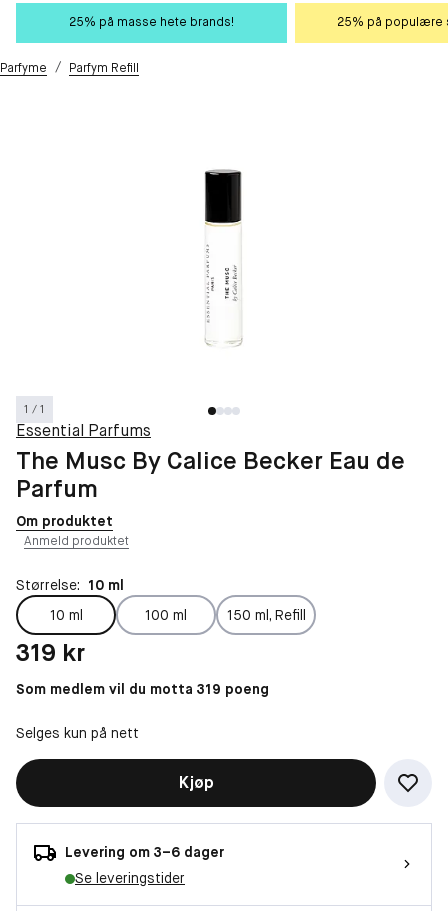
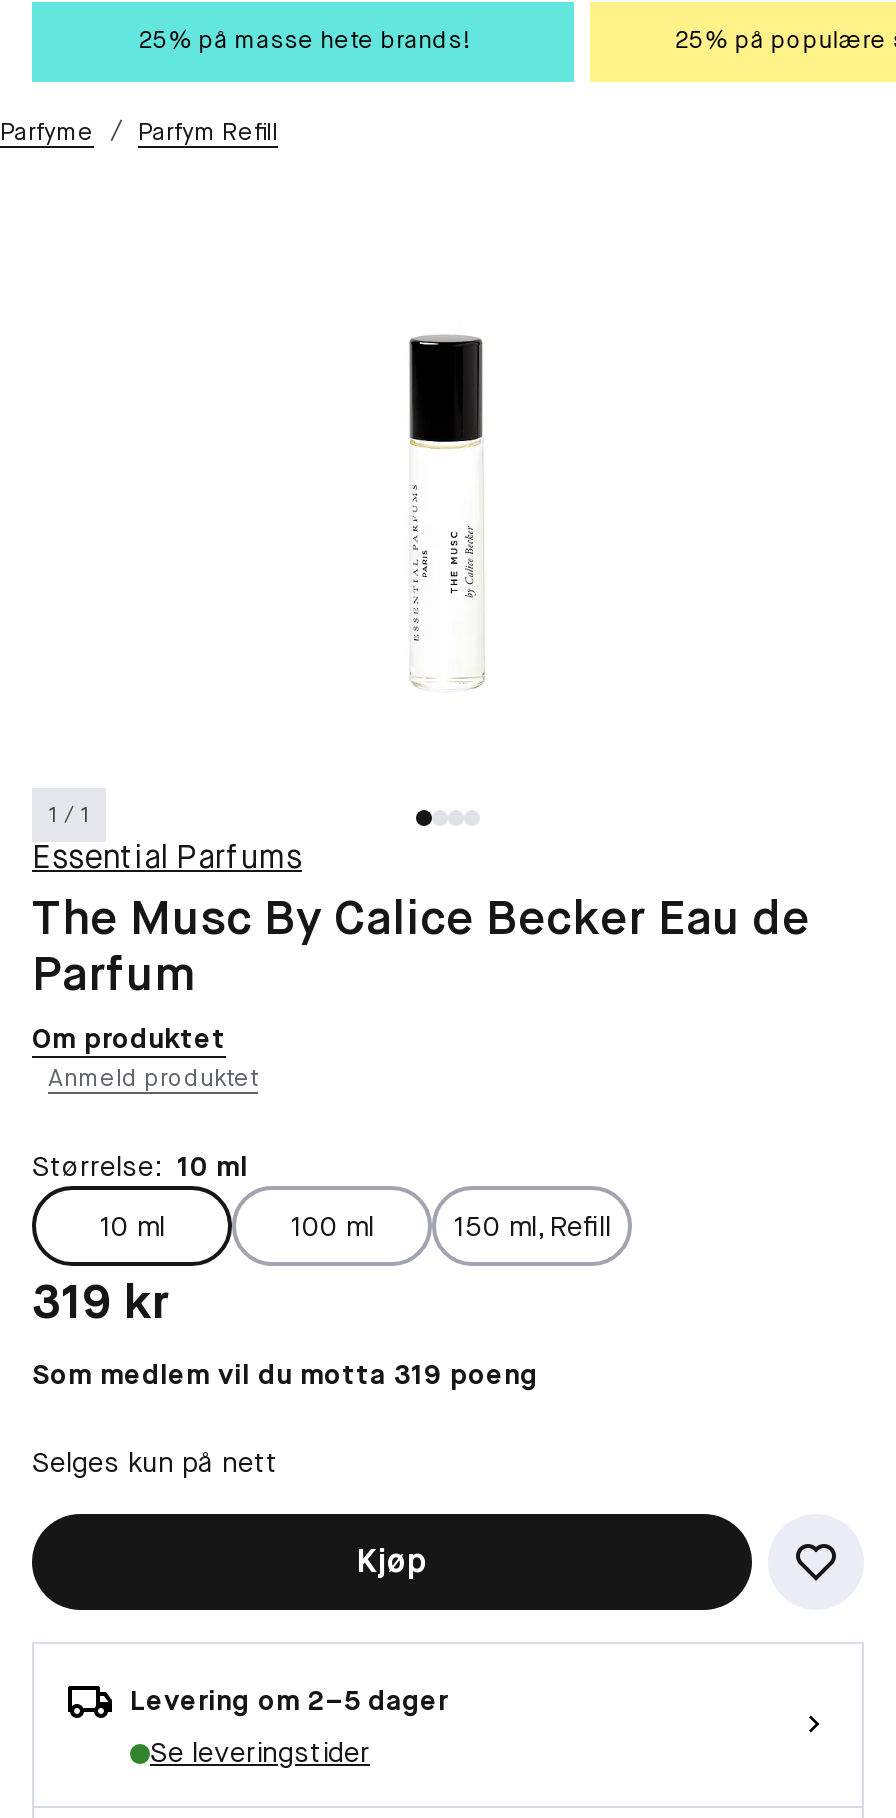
- Levering om 3–6 dager
+ Levering om 2–5 dager
